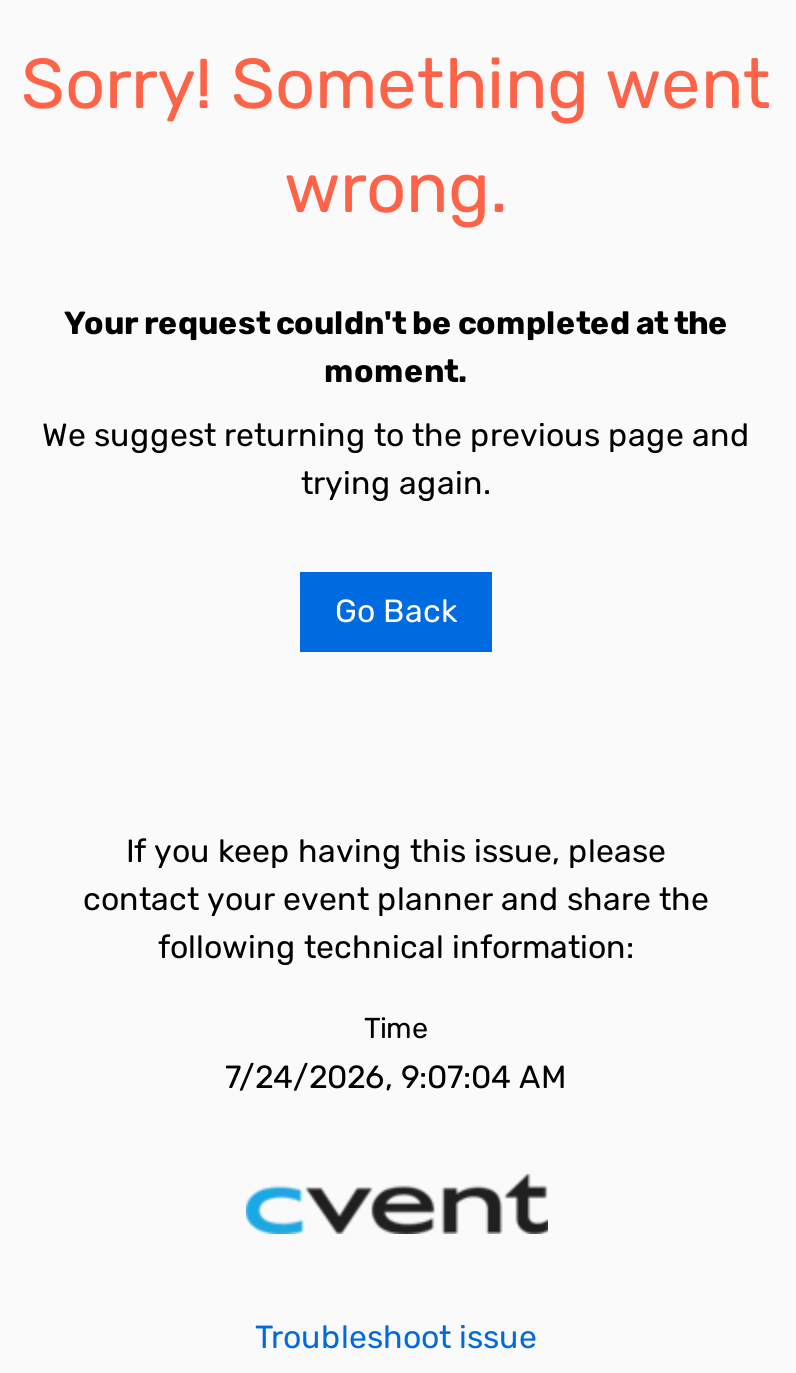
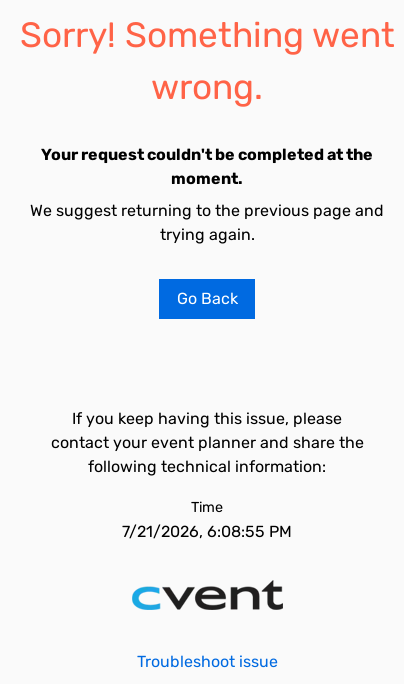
- 7/24/2026, 9:07:04 AM
+ 7/21/2026, 6:08:55 PM
